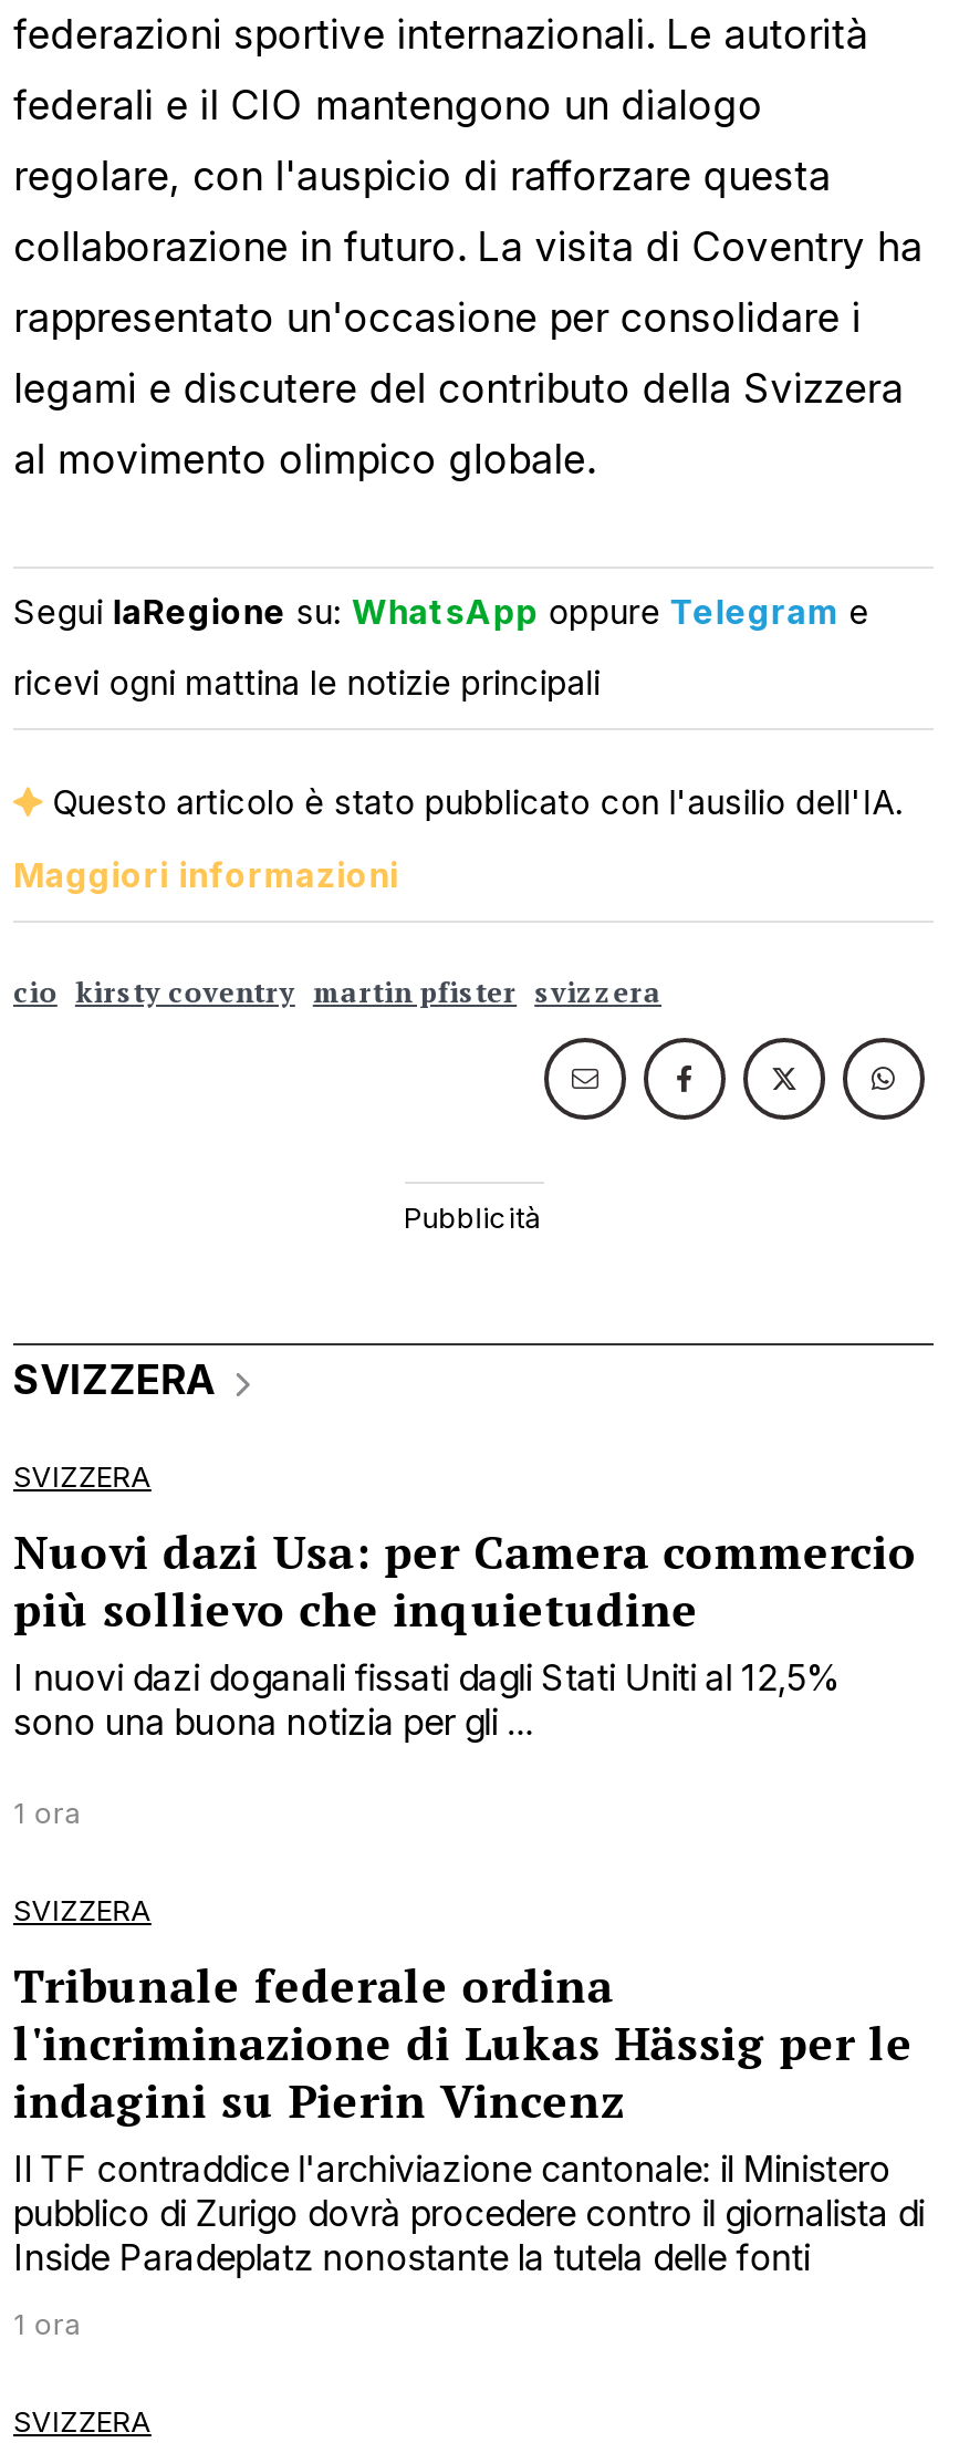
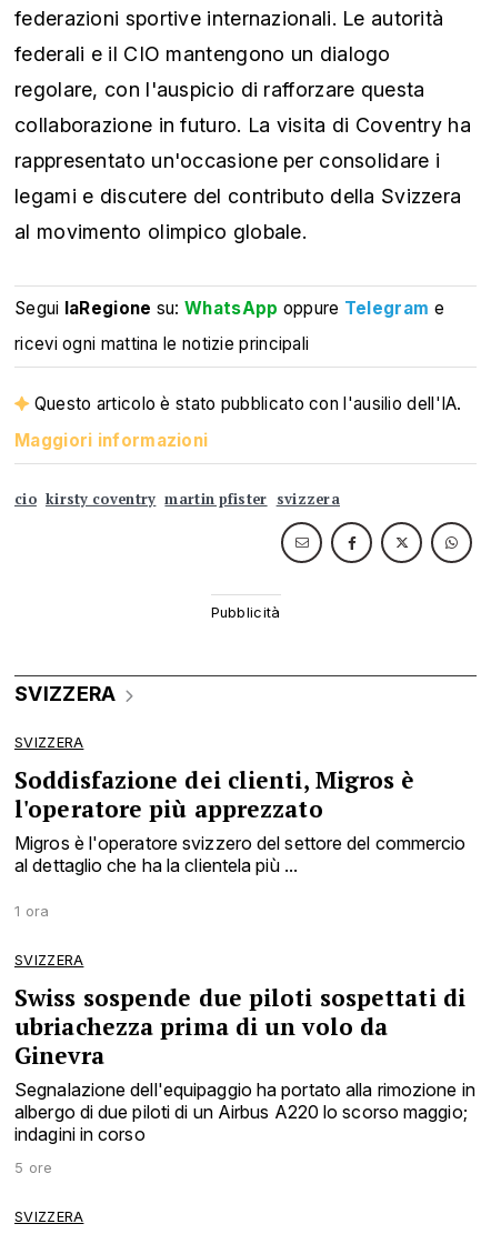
- Nuovi dazi Usa: per Camera commercio
- più sollievo che inquietudine
- I nuovi dazi doganali fissati dagli Stati Uniti al 12,5%
- sono una buona notizia per gli ...
+ Soddisfazione dei clienti, Migros è
+ l'operatore più apprezzato
+ Migros è l'operatore svizzero del settore del commercio
+ al dettaglio che ha la clientela più ...

- Tribunale federale ordina
- l'incriminazione di Lukas Hässig per le
- indagini su Pierin Vincenz
- Il TF contraddice l'archiviazione cantonale: il Ministero
- pubblico di Zurigo dovrà procedere contro il giornalista di
- Inside Paradeplatz nonostante la tutela delle fonti
+ Swiss sospende due piloti sospettati di
+ ubriachezza prima di un volo da
+ Ginevra
+ Segnalazione dell'equipaggio ha portato alla rimozione in
+ albergo di due piloti di un Airbus A220 lo scorso maggio;
+ indagini in corso

- 1 ora
+ 5 ore
